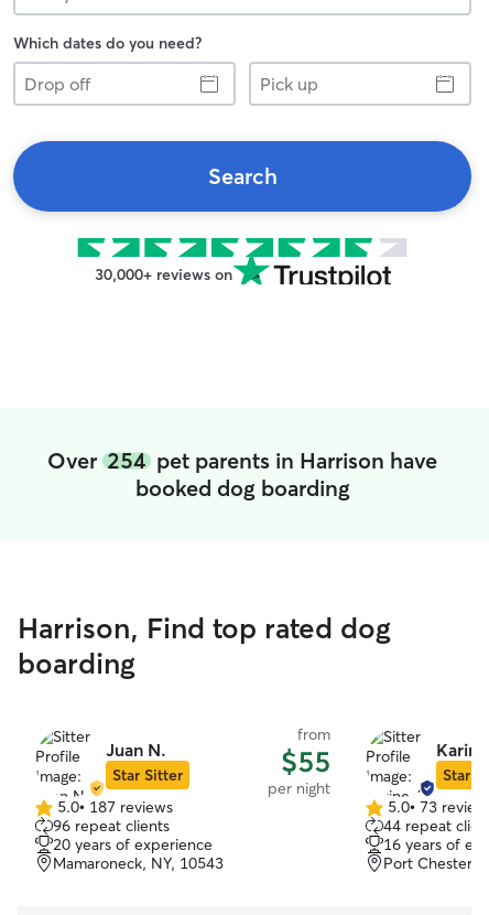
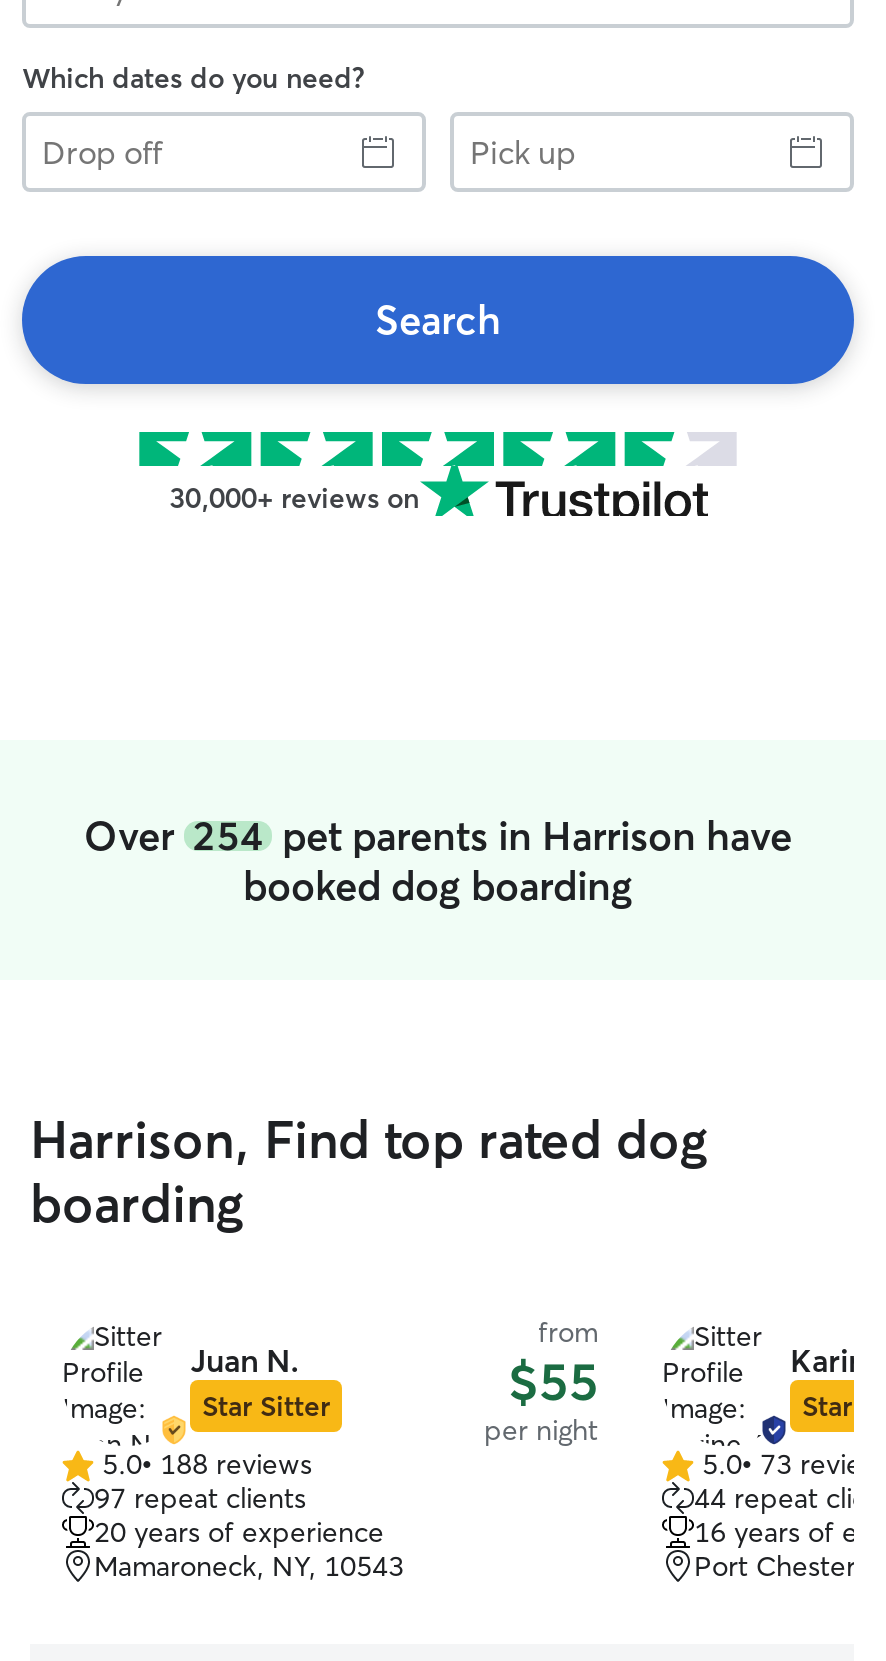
- 5.0• 187 reviews
+ 5.0• 188 reviews

- 96 repeat clients
+ 97 repeat clients
